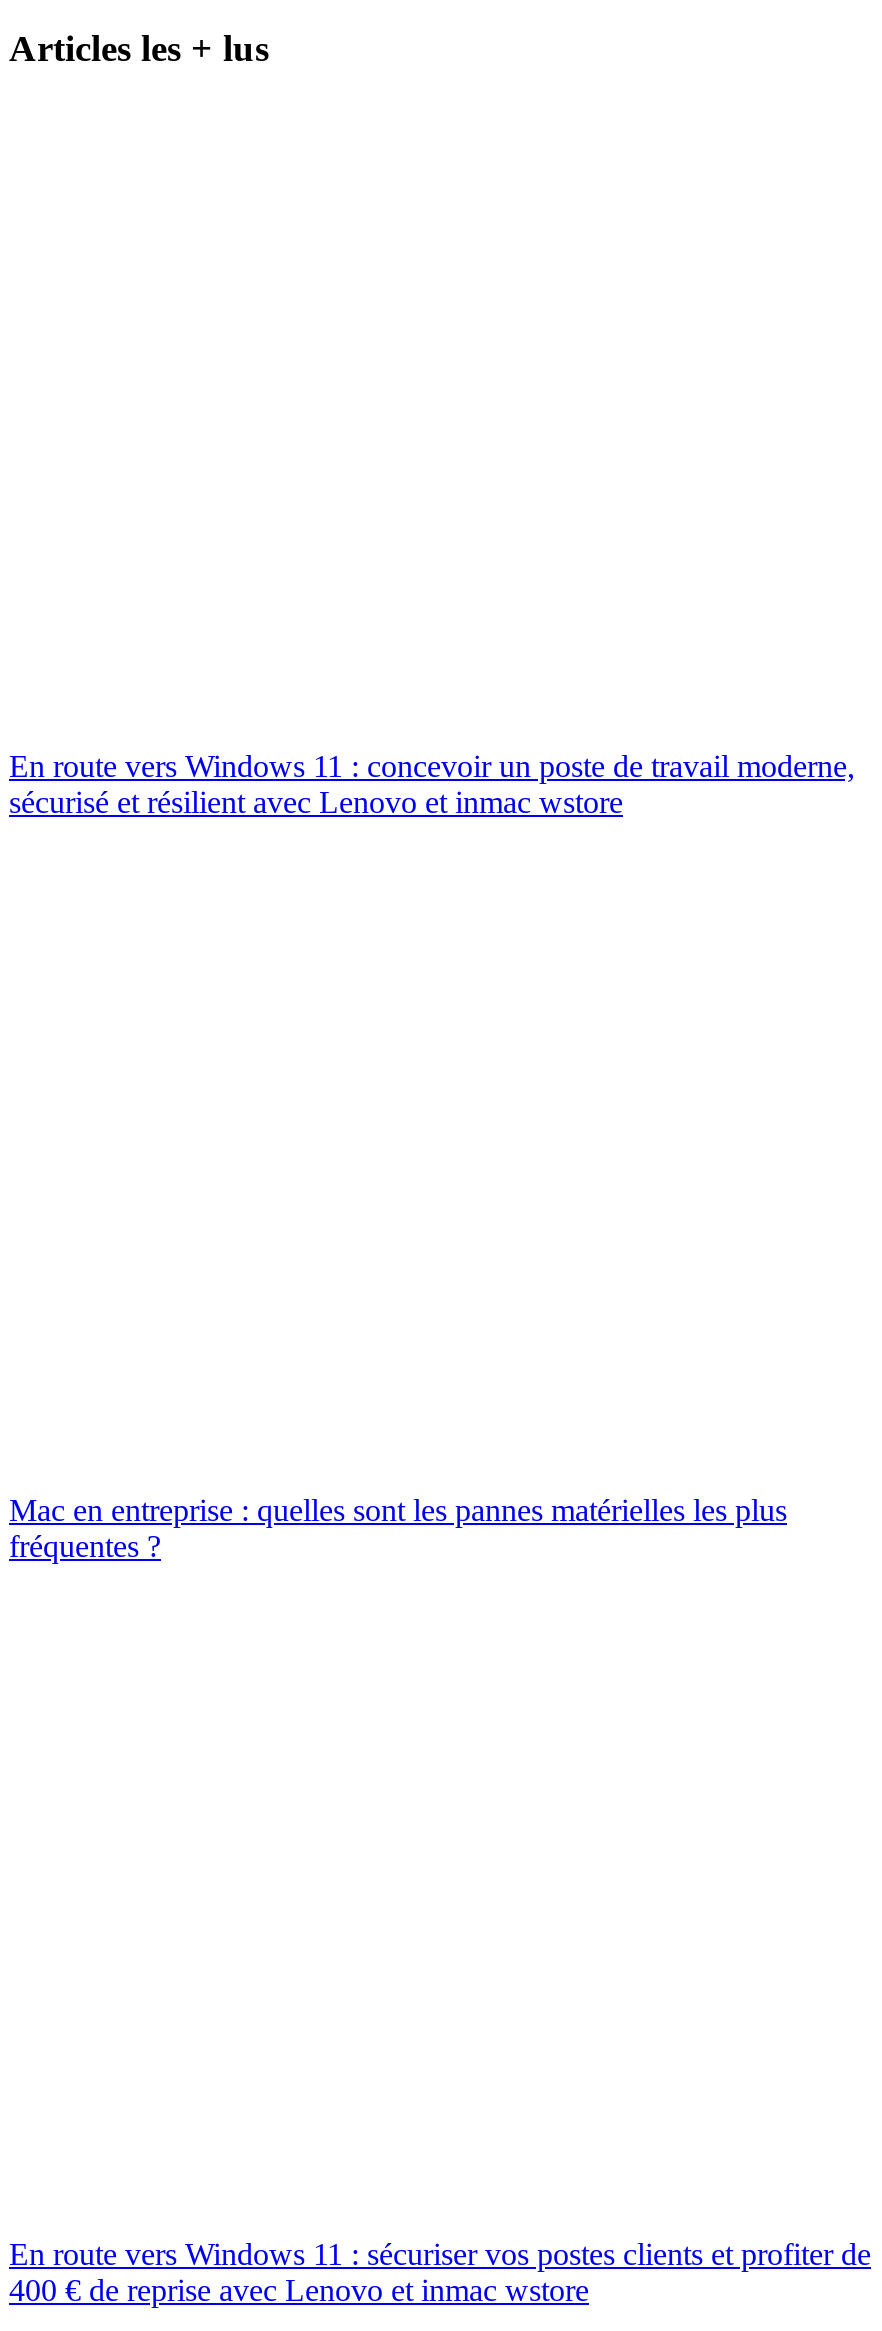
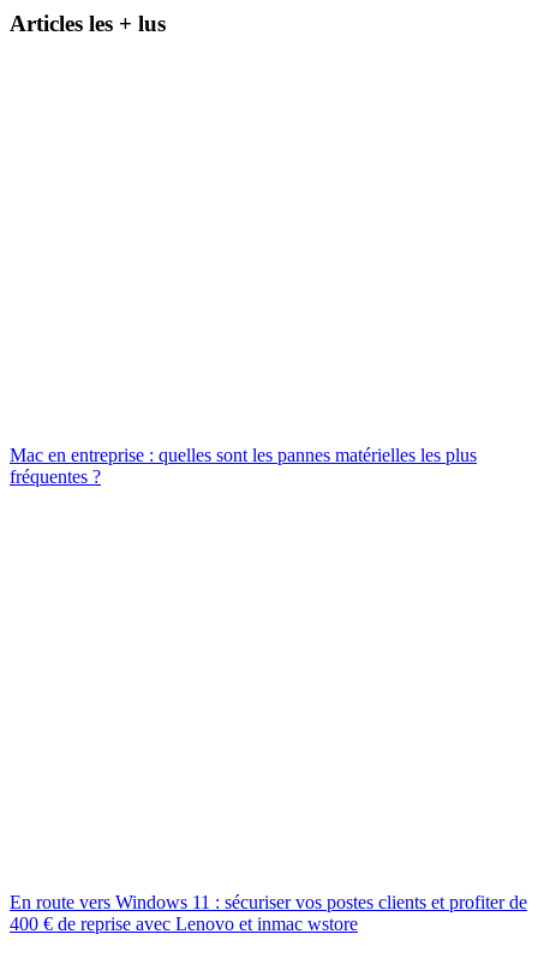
- En route vers Windows 11 : concevoir un poste de travail moderne,
- sécurisé et résilient avec Lenovo et inmac wstore
